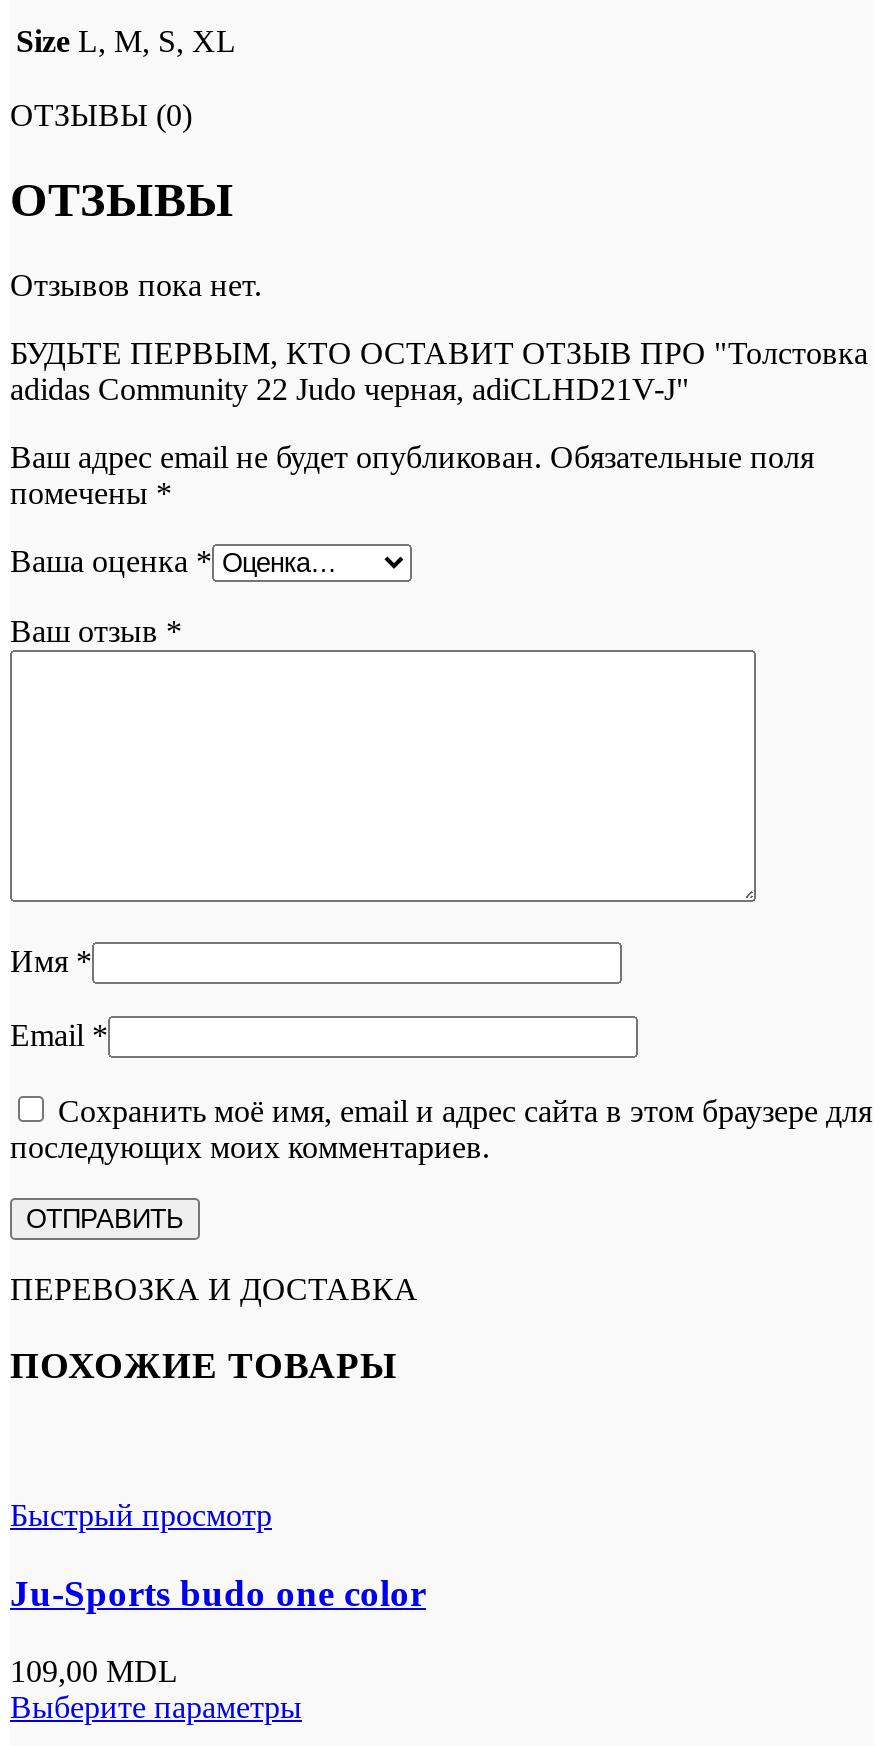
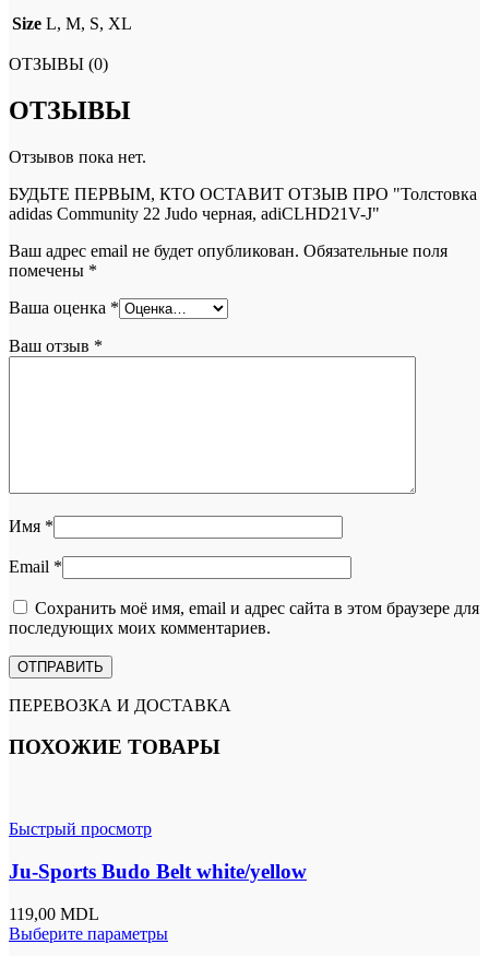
- Ju-Sports budo one color
+ Ju-Sports Budo Belt white/yellow

- 109,00 MDL
+ 119,00 MDL
